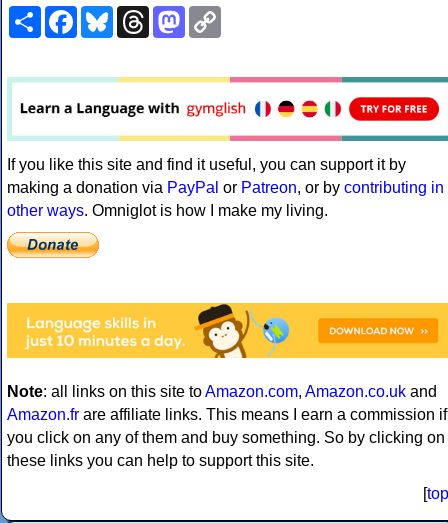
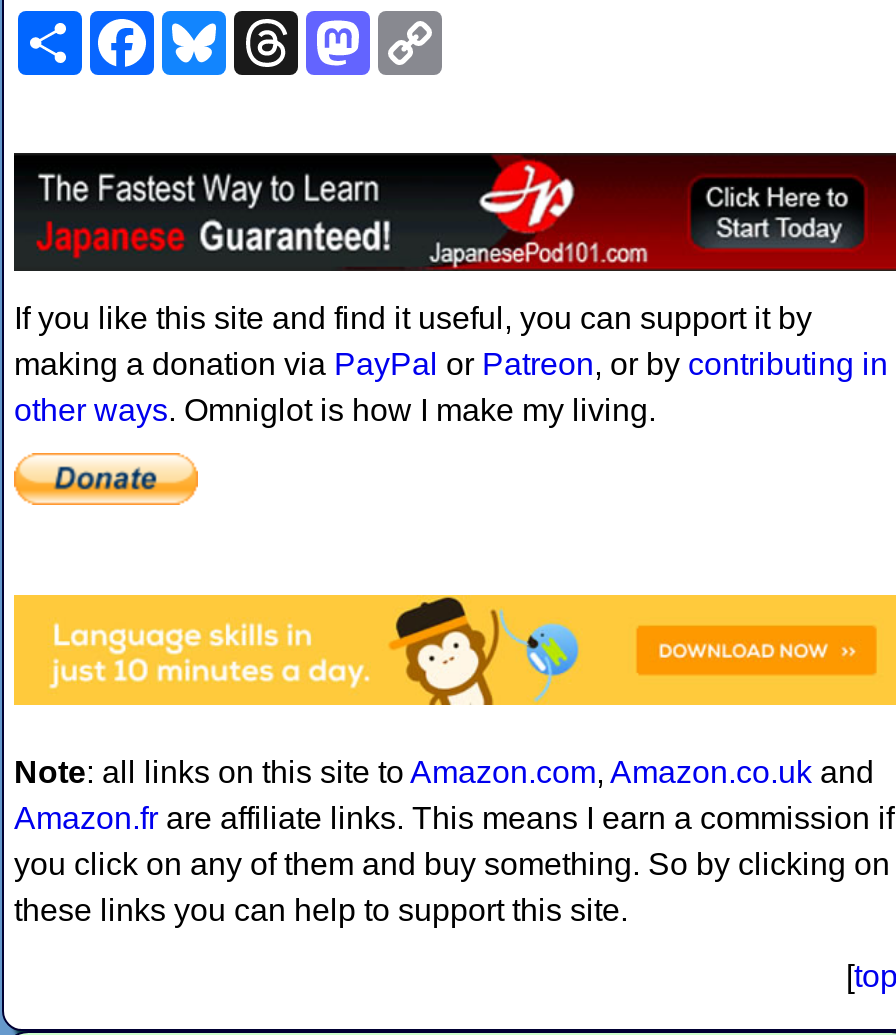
- [image]
+ [image]
